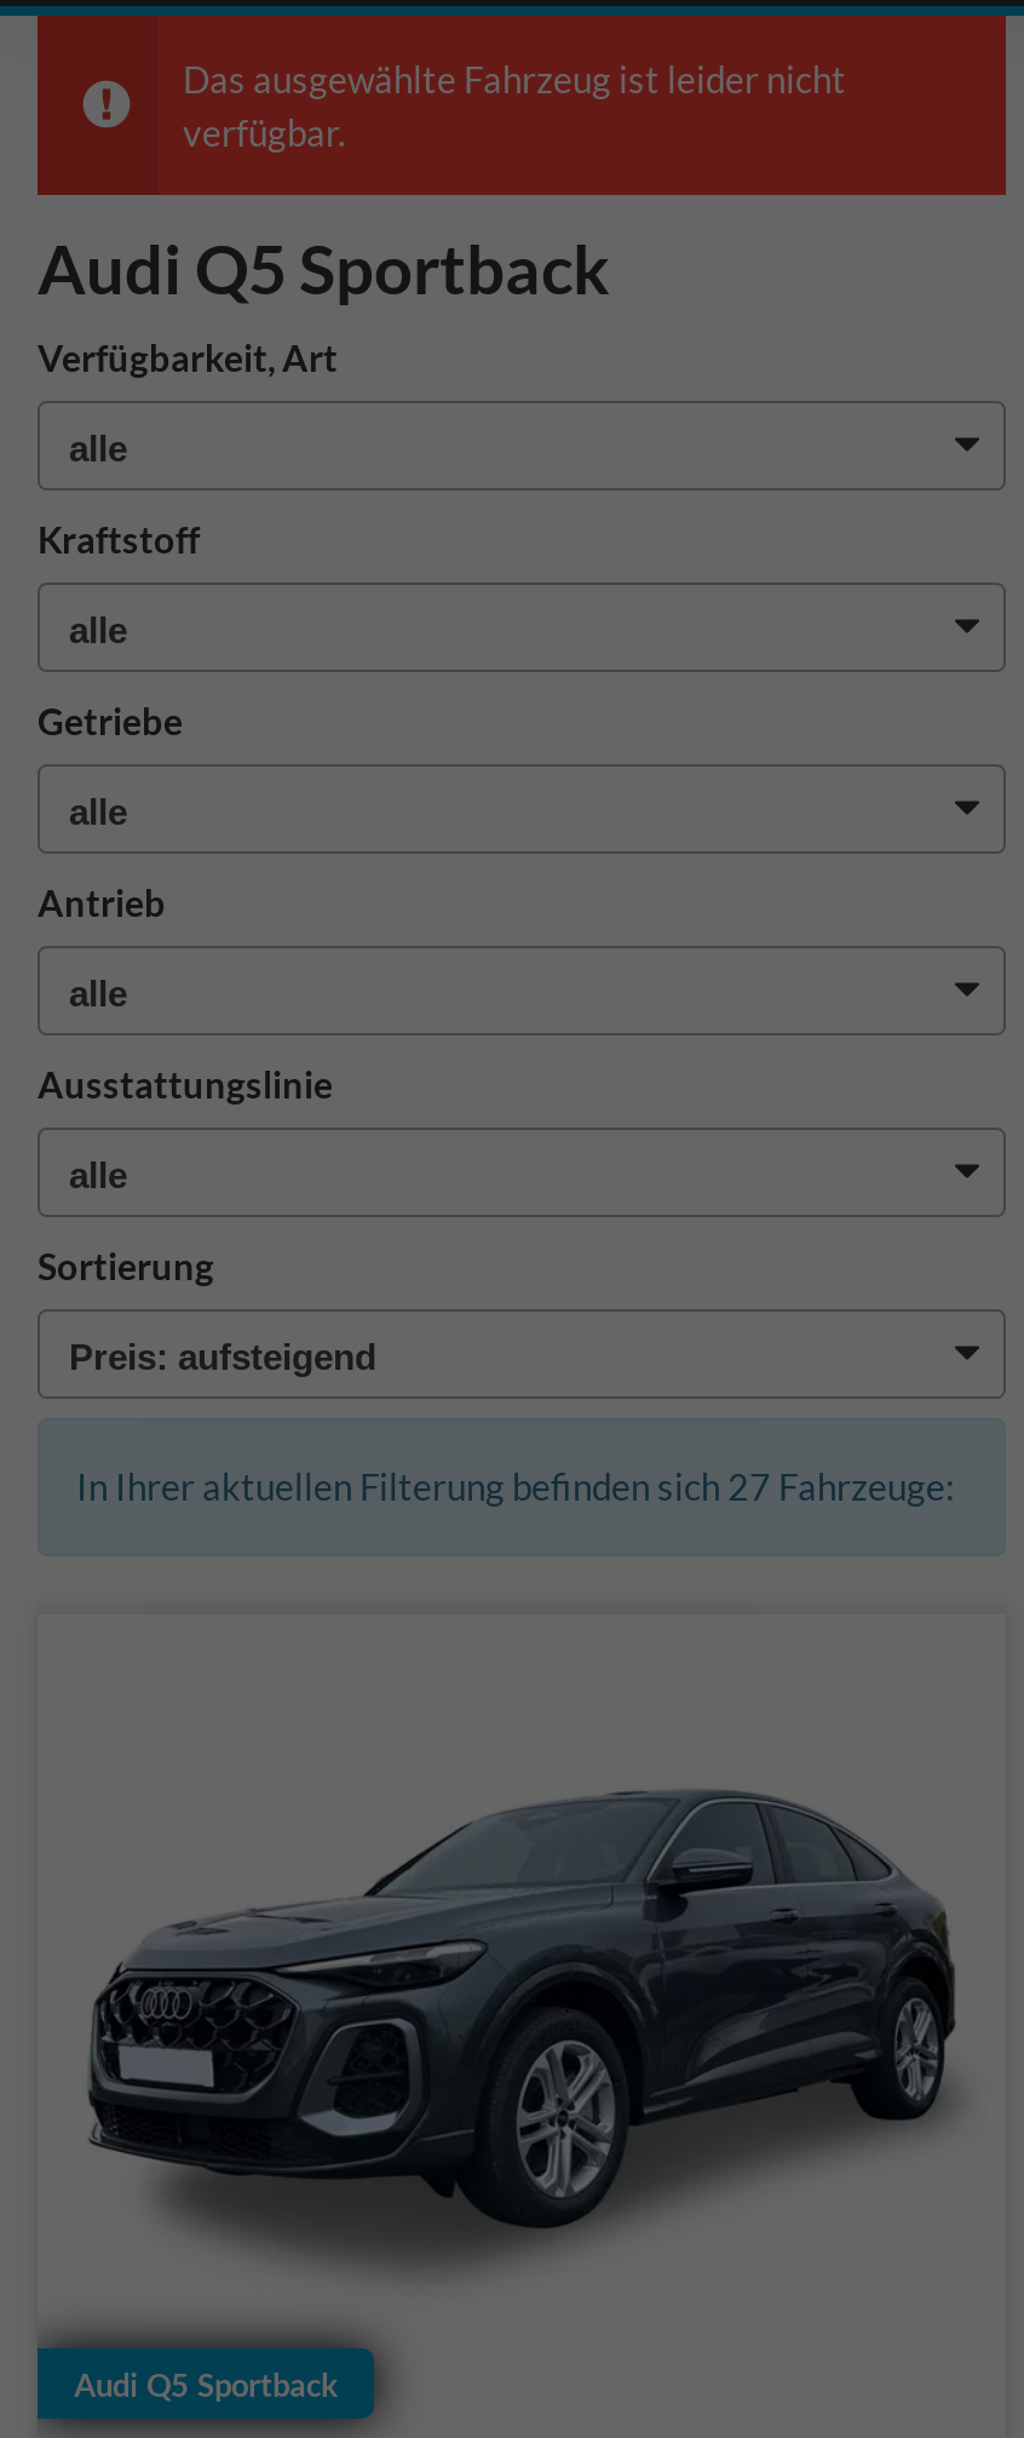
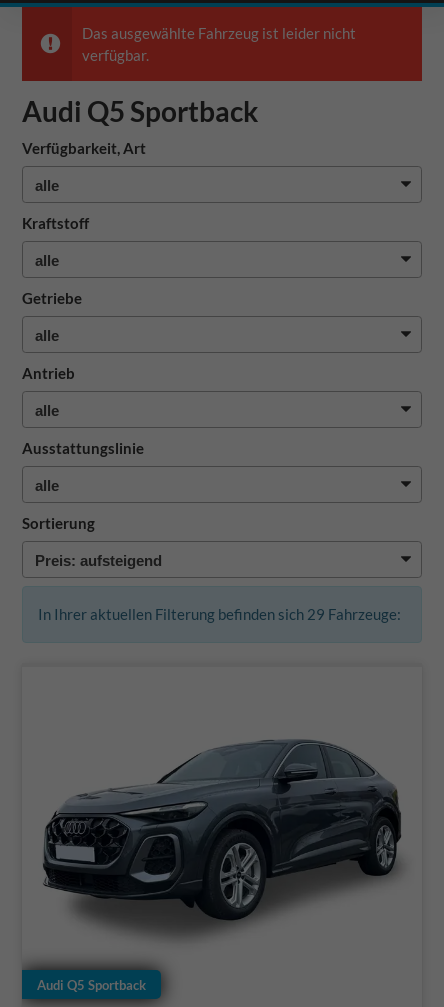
- In Ihrer aktuellen Filterung befinden sich 27 Fahrzeuge:
+ In Ihrer aktuellen Filterung befinden sich 29 Fahrzeuge:
